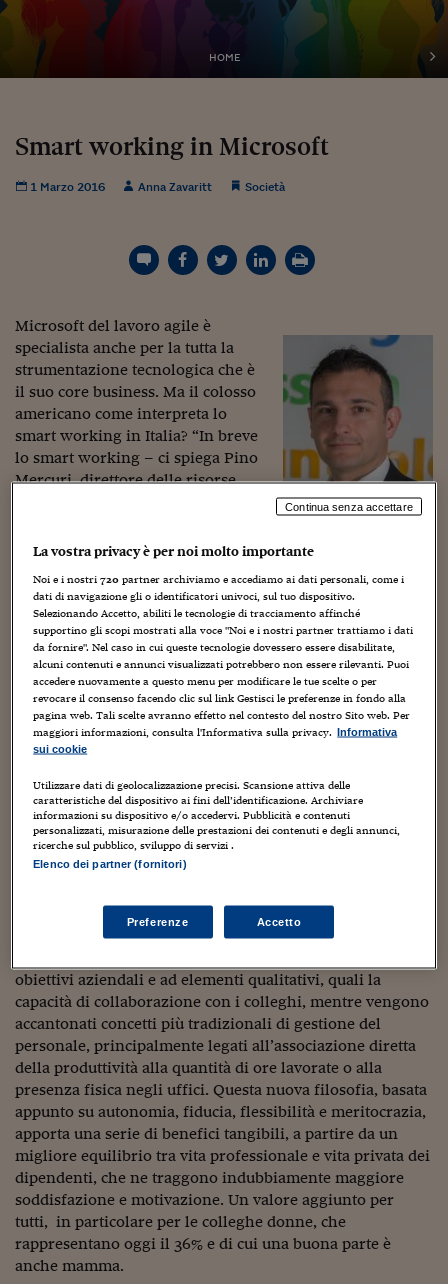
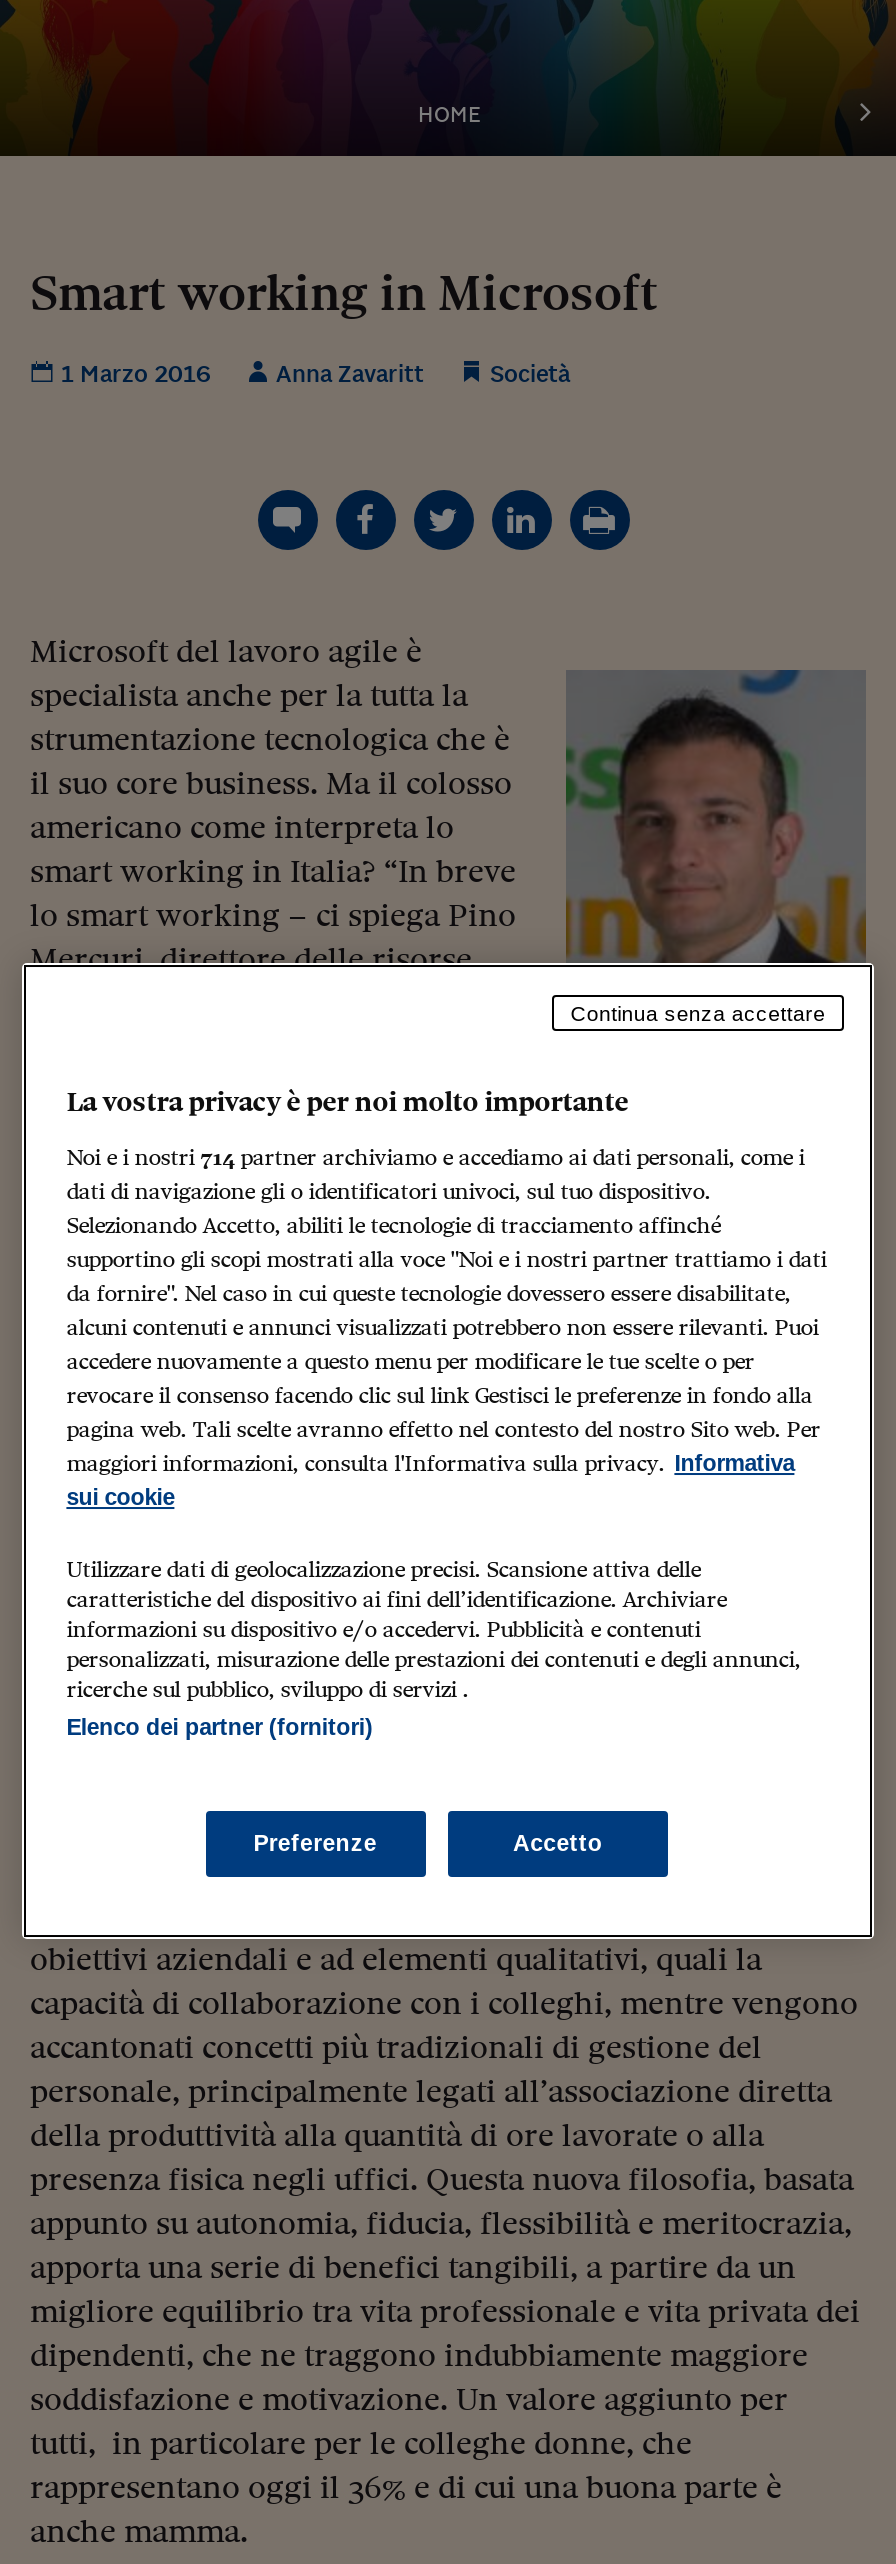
- Noi e i nostri 720 partner archiviamo e accediamo ai dati personali, come i
+ Noi e i nostri 714 partner archiviamo e accediamo ai dati personali, come i
